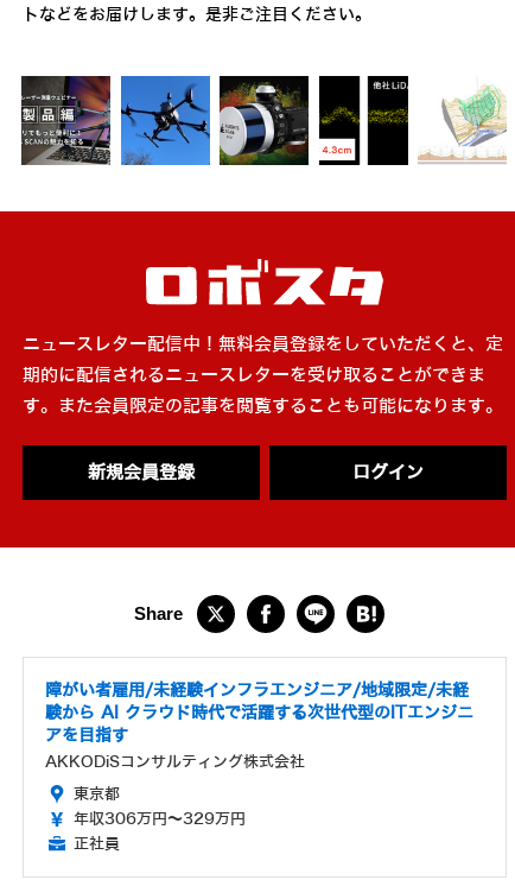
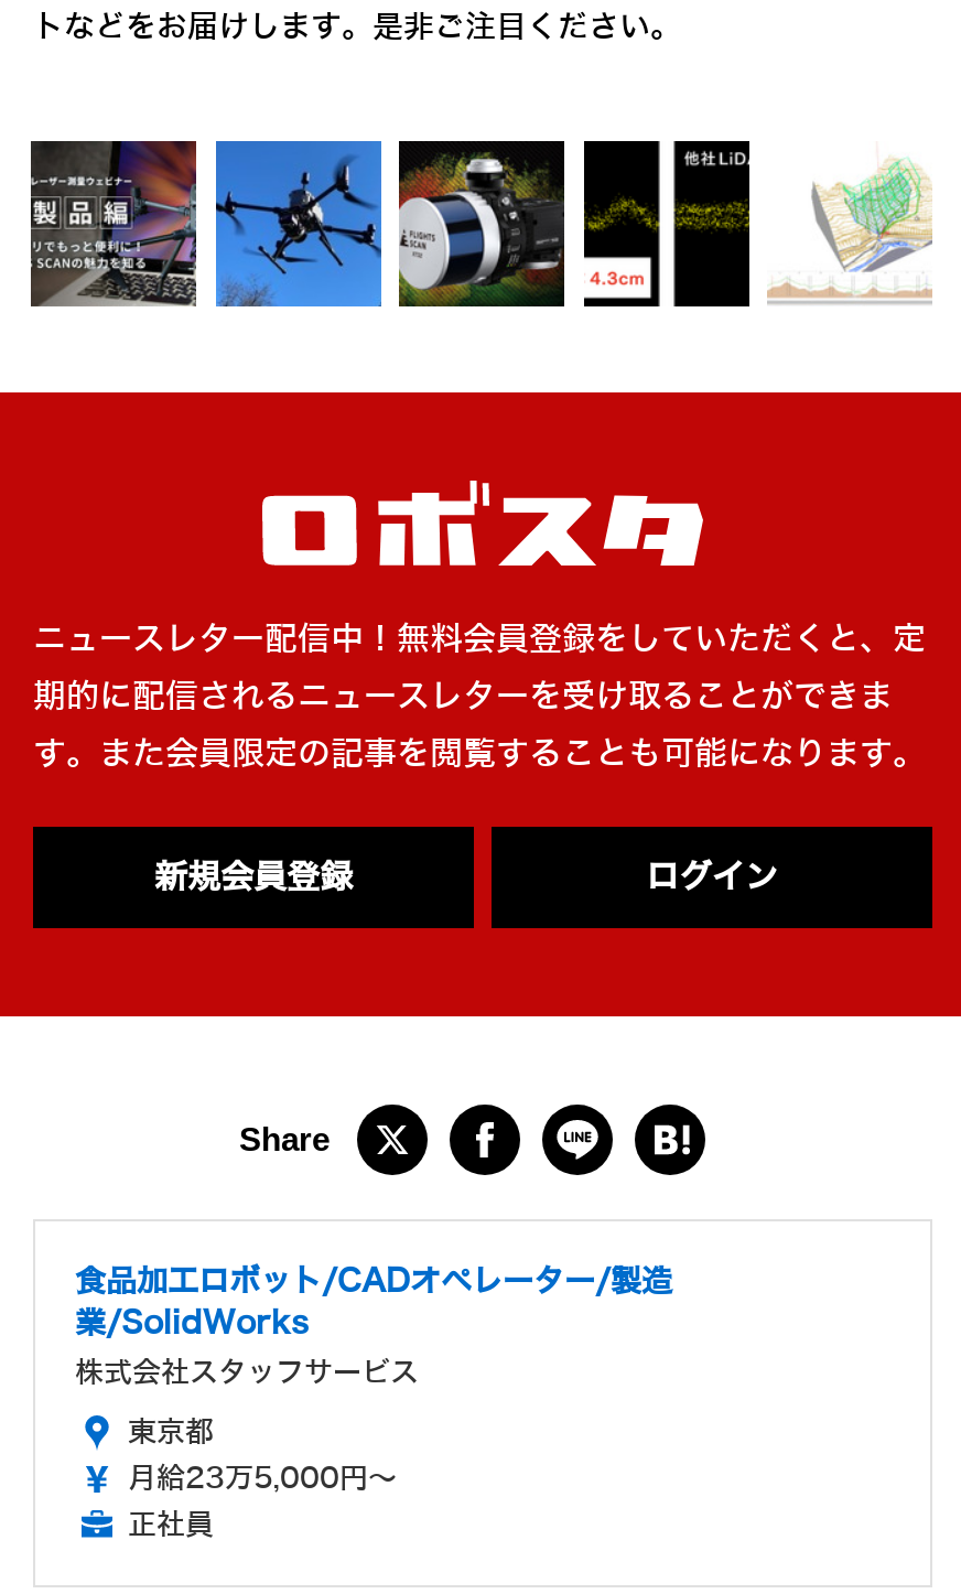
- 障がい者雇用/未経験インフラエンジニア/地域限定/未経
- 験から AI クラウド時代で活躍する次世代型のITエンジニ
- アを目指す
+ 食品加工ロボット/CADオペレーター/製造
+ 業/SolidWorks

- AKKODiSコンサルティング株式会社
+ 株式会社スタッフサービス

- 年収306万円～329万円
+ 月給23万5,000円～
